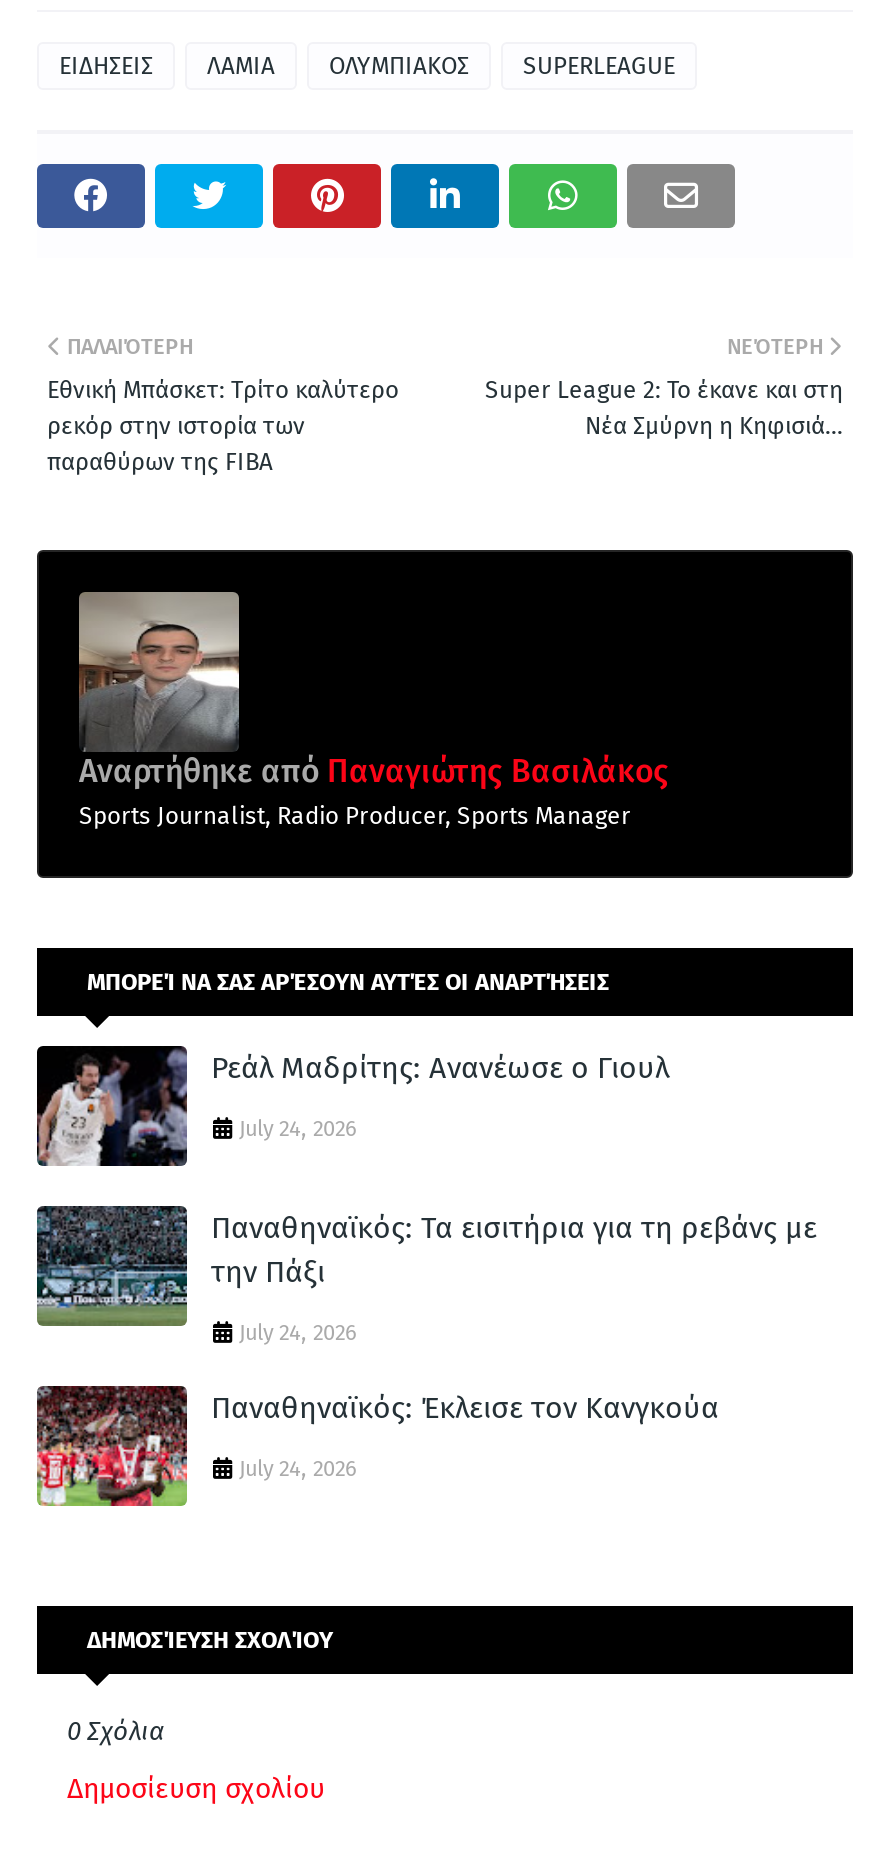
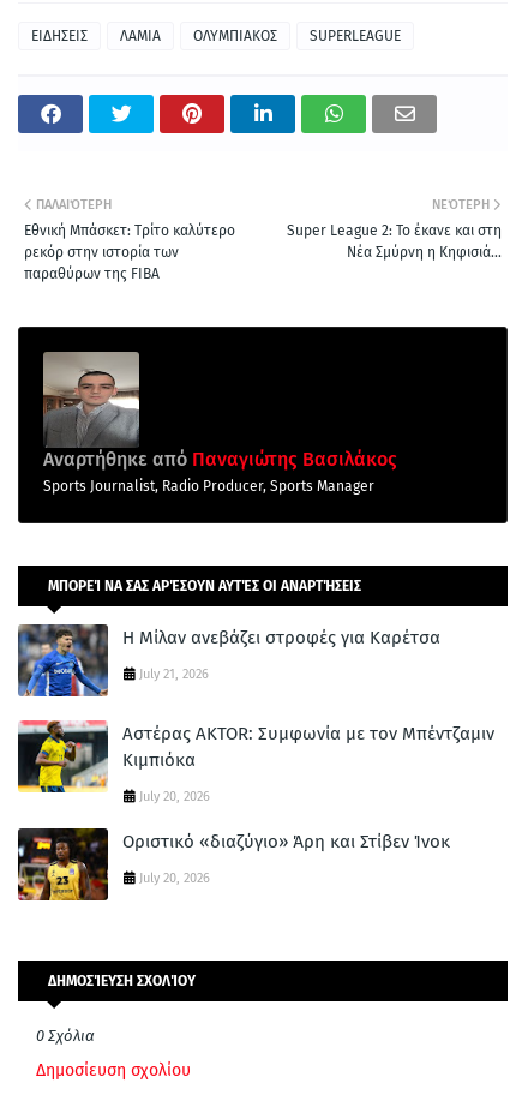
- [image]
- Ρεάλ Μαδρίτης: Ανανέωσε ο Γιουλ
+ [image]
+ Η Μίλαν ανεβάζει στροφές για Καρέτσα

- July 24, 2026
+ July 21, 2026

- [image]
- Παναθηναϊκός: Τα εισιτήρια για τη ρεβάνς με
- την Πάξι
+ [image]
+ Αστέρας AKTOR: Συμφωνία με τον Μπέντζαμιν
+ Κιμπιόκα

- July 24, 2026
+ July 20, 2026

- [image]
- Παναθηναϊκός: Έκλεισε τον Κανγκούα
+ [image]
+ Οριστικό «διαζύγιο» Άρη και Στίβεν Ίνοκ

- July 24, 2026
+ July 20, 2026
